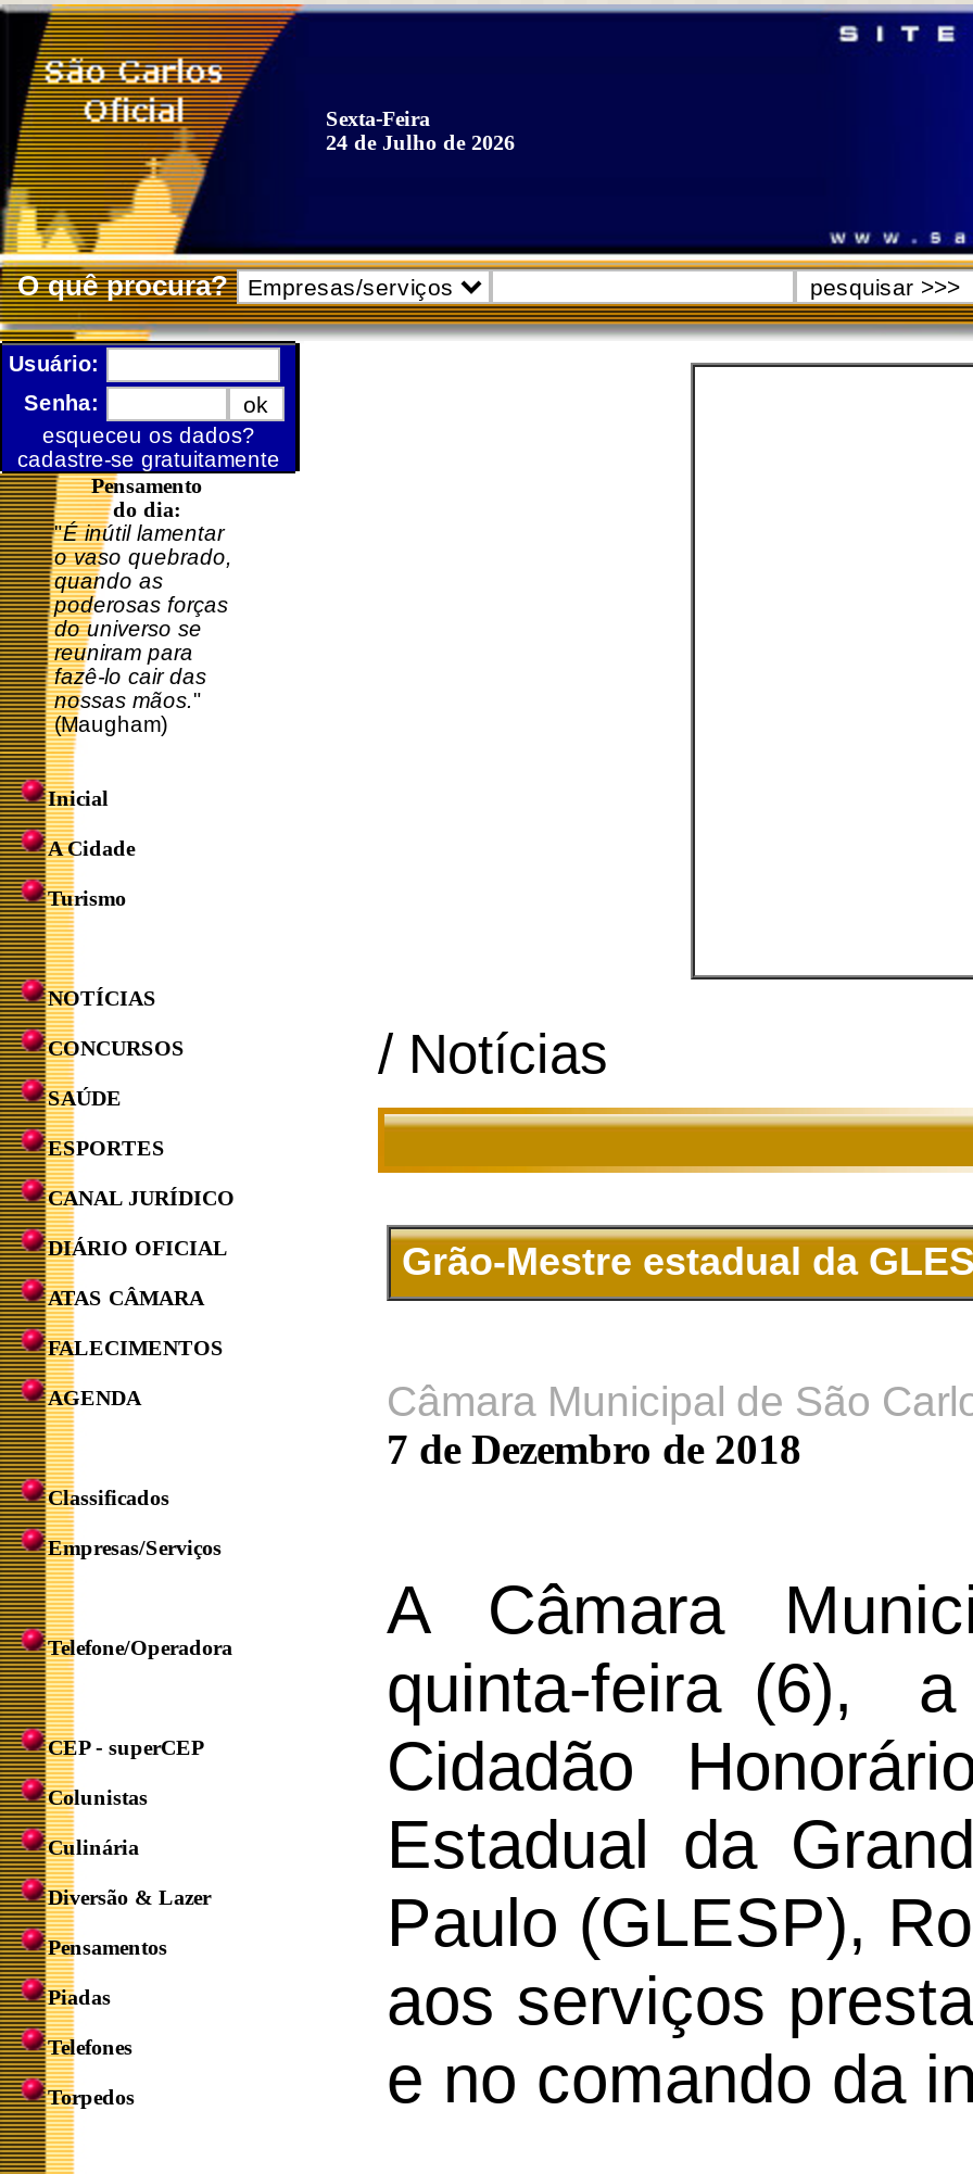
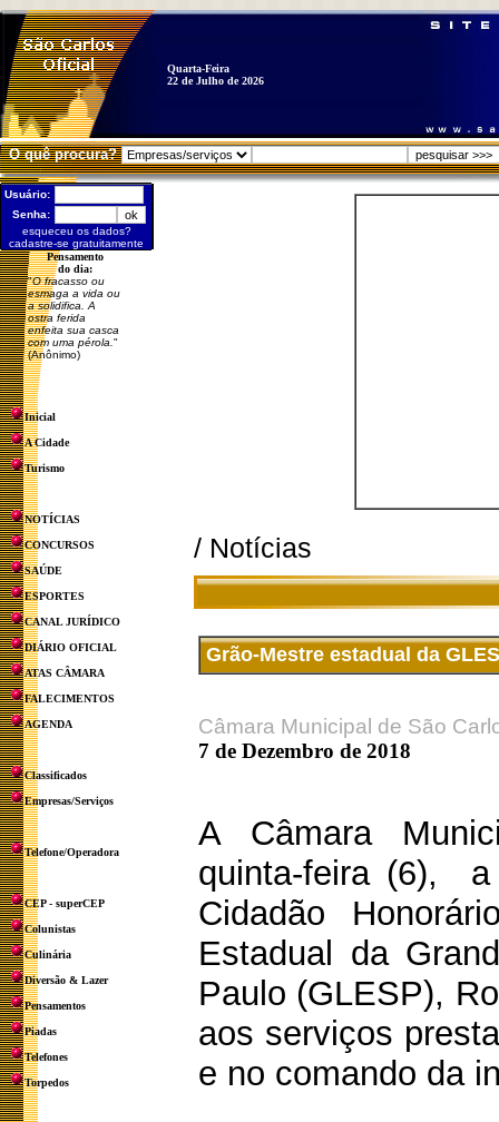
- Sexta-Feira
- 24 de Julho de 2026
+ Quarta-Feira
+ 22 de Julho de 2026

- "É inútil lamentar
- o vaso quebrado,
- quando as
- poderosas forças
- do universo se
- reuniram para
- fazê-lo cair das
- nossas mãos. "
- (Maugham)
+ "O fracasso ou
+ esmaga a vida ou
+ a solidifica. A
+ ostra ferida
+ enfeita sua casca
+ com uma pérola."
+ (Anônimo)
